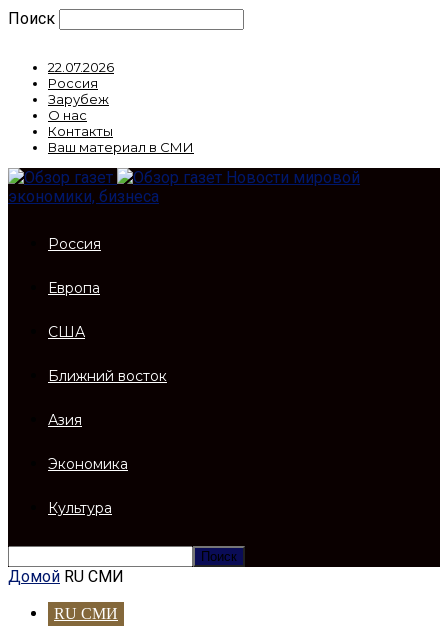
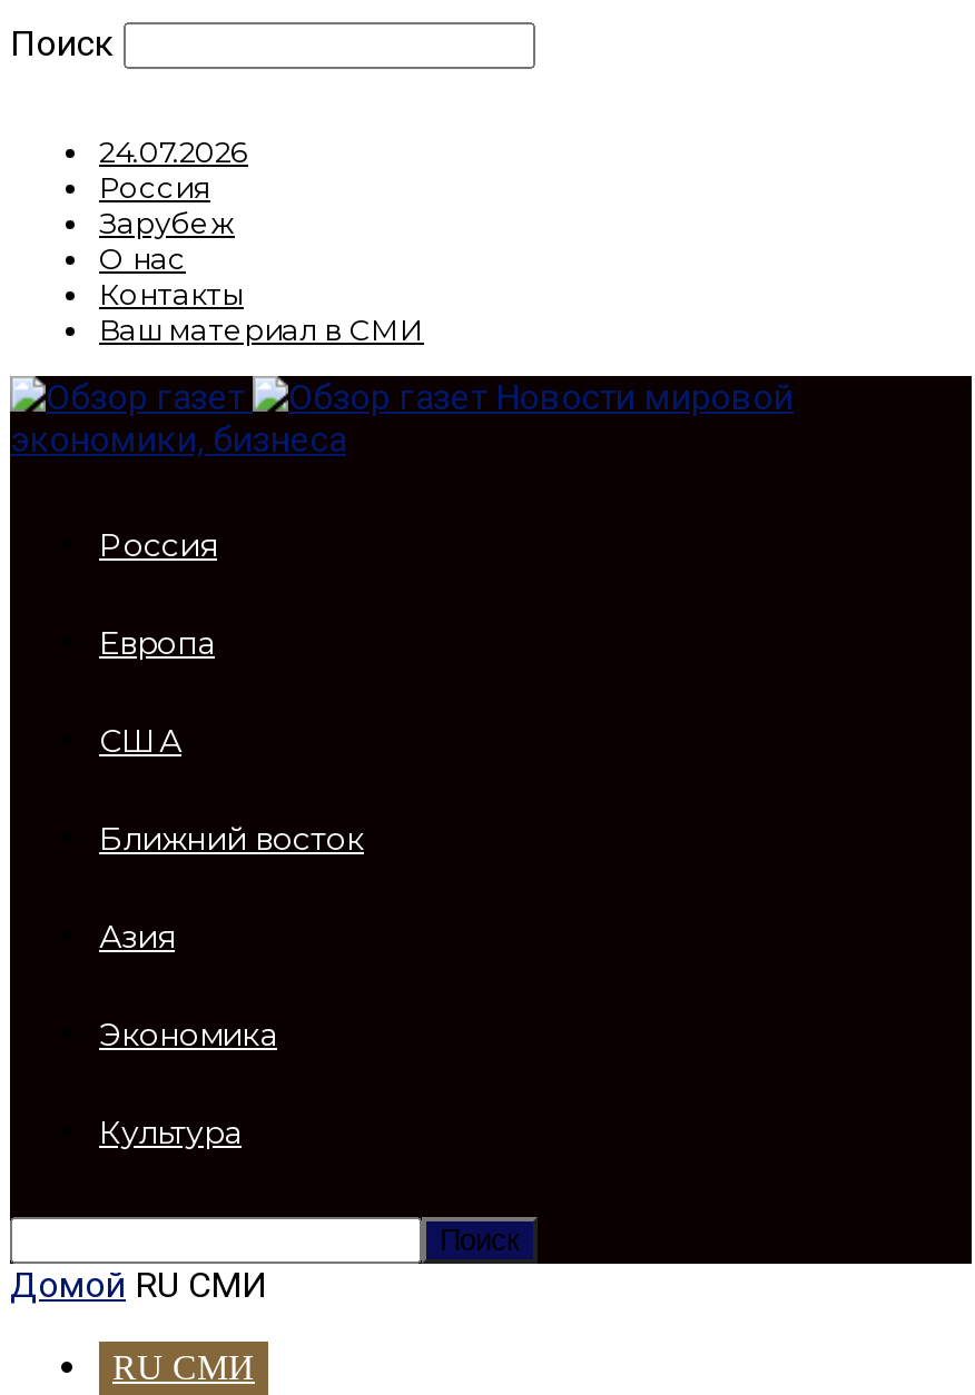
- 22.07.2026
+ 24.07.2026
